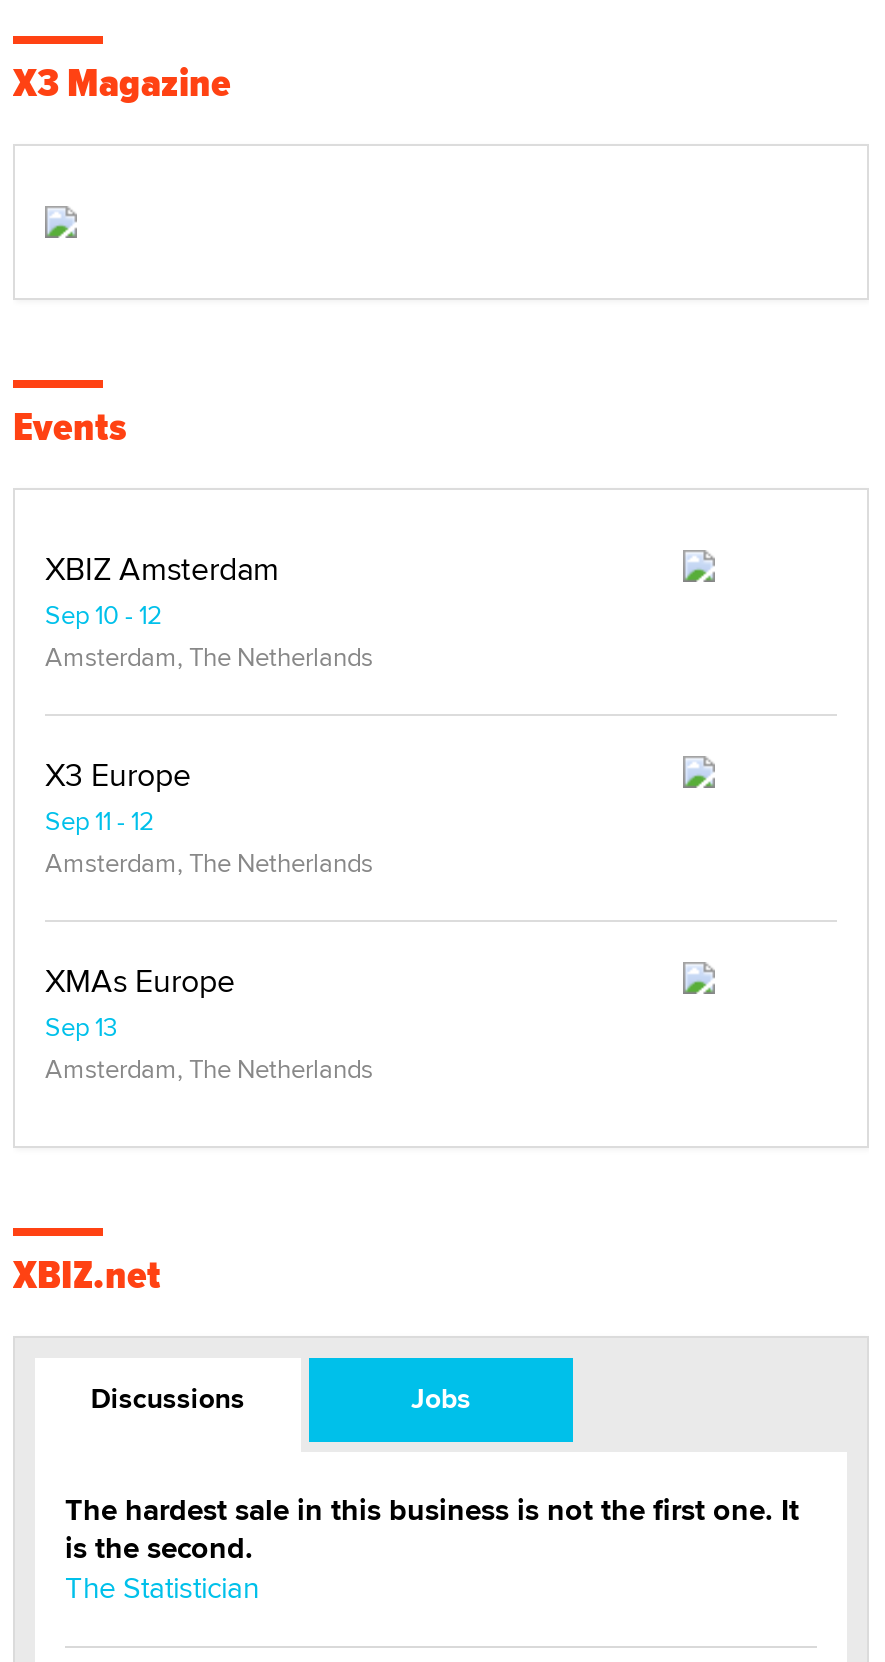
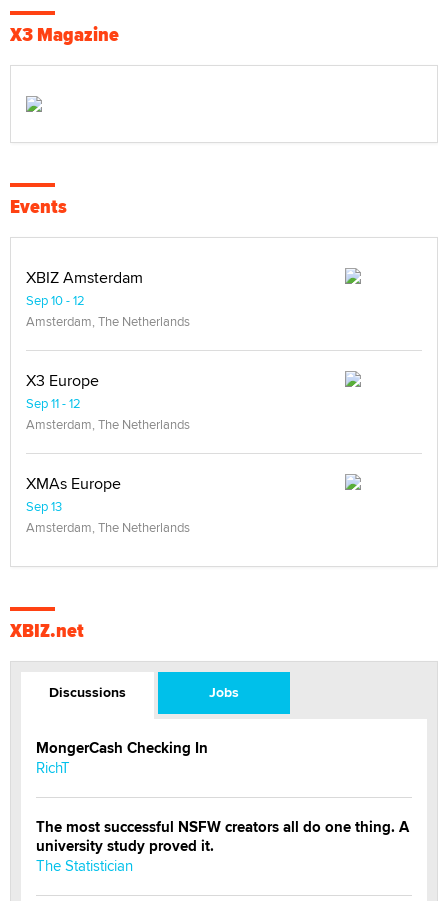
- The hardest sale in this business is not the first one. It
- is the second.
+ MongerCash Checking In
+ RichT
+ The most successful NSFW creators all do one thing. A
+ university study proved it.
